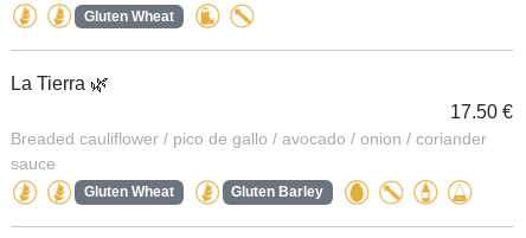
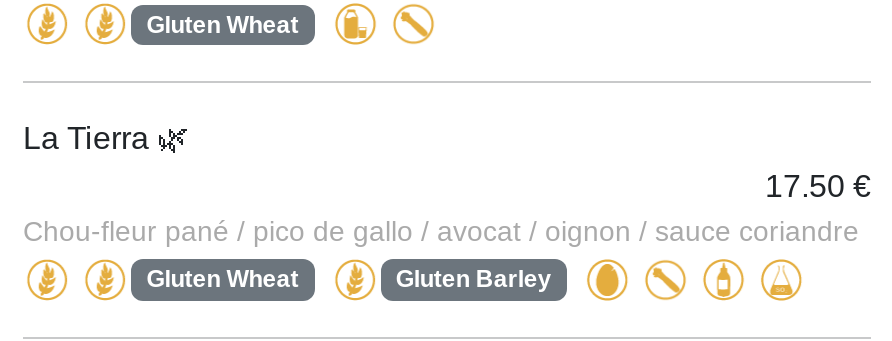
- Breaded cauliflower / pico de gallo / avocado / onion / coriander
- sauce
+ Chou-fleur pané / pico de gallo / avocat / oignon / sauce coriandre
